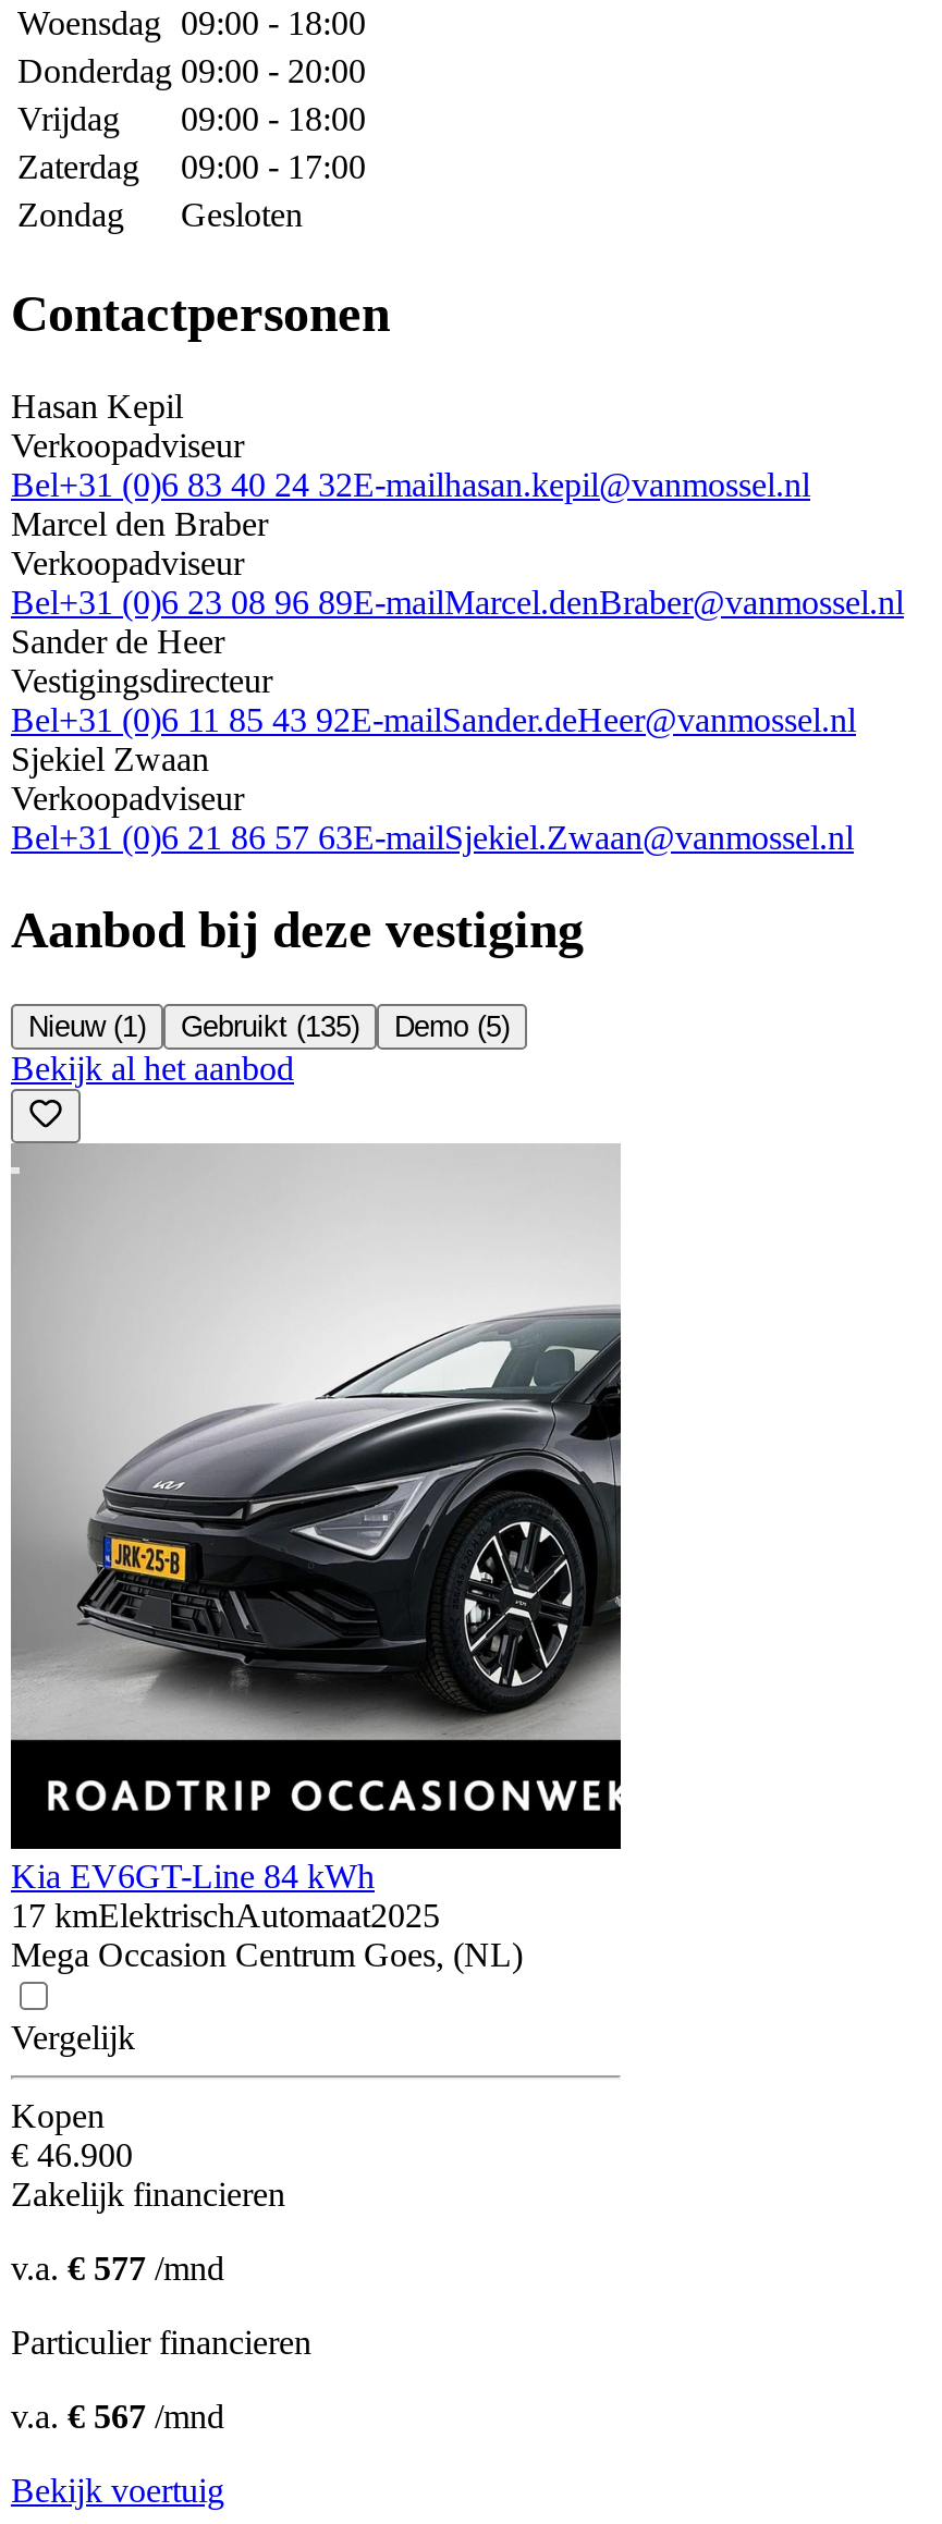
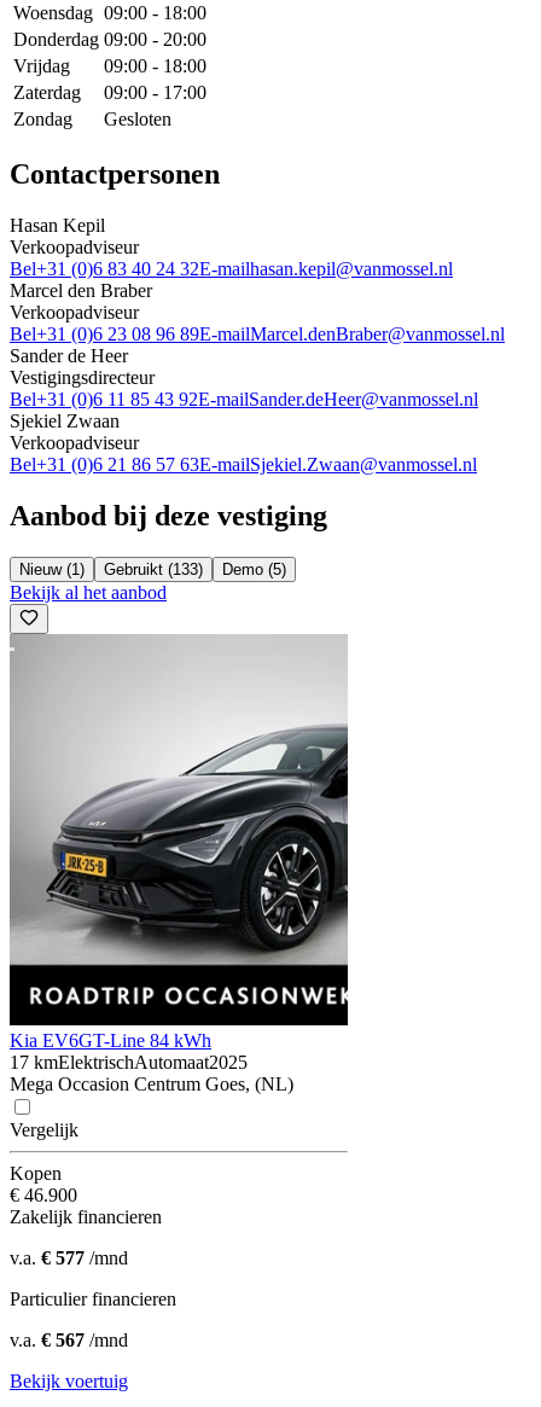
- Nieuw (1) Gebruikt (135) Demo (5)
+ Nieuw (1) Gebruikt (133) Demo (5)
